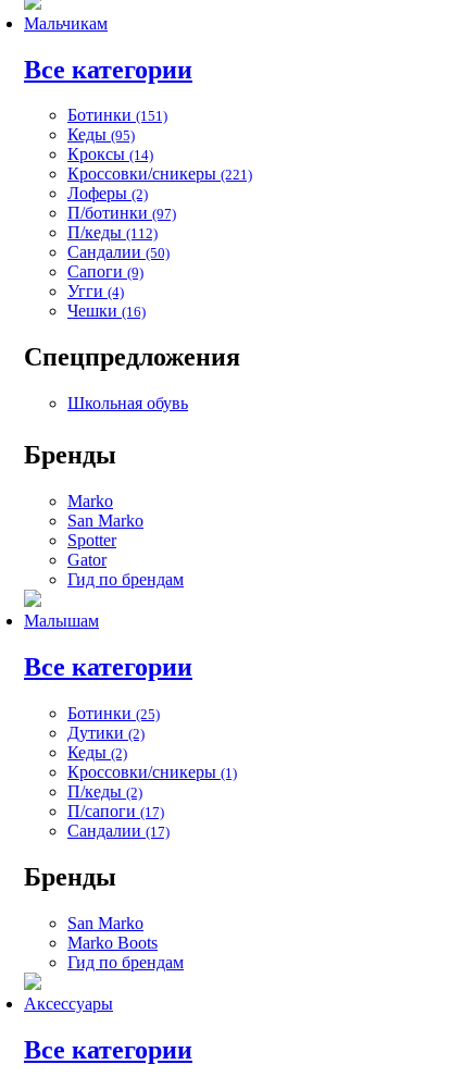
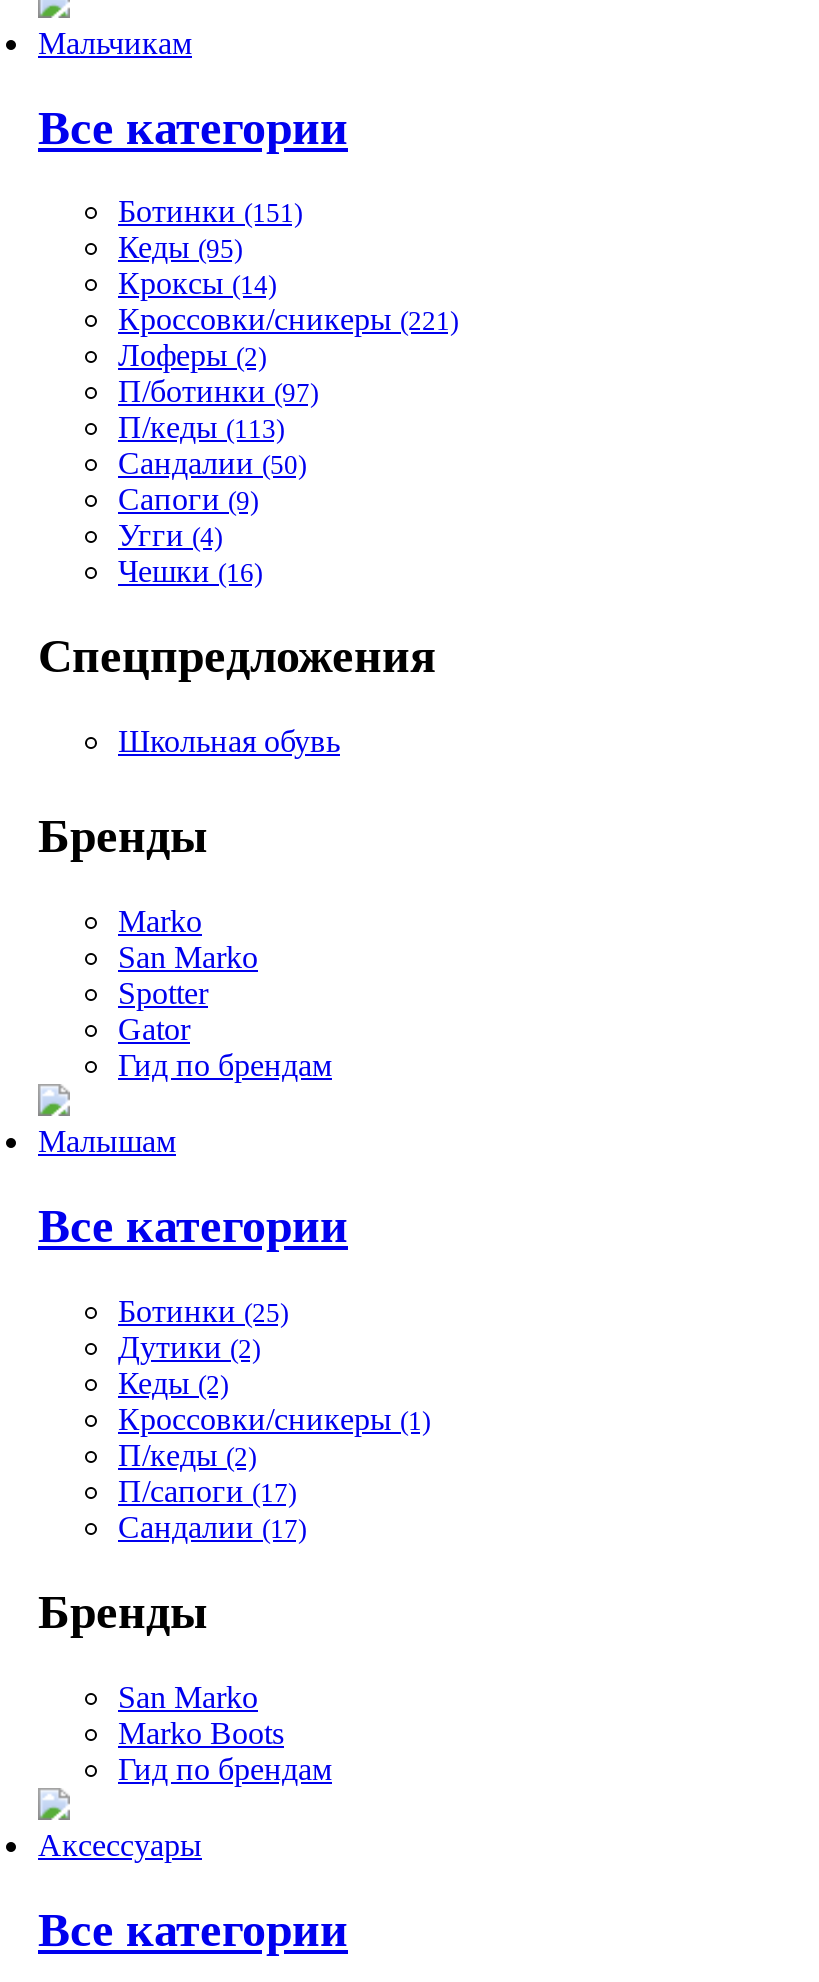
- П/кеды (112)
+ П/кеды (113)
